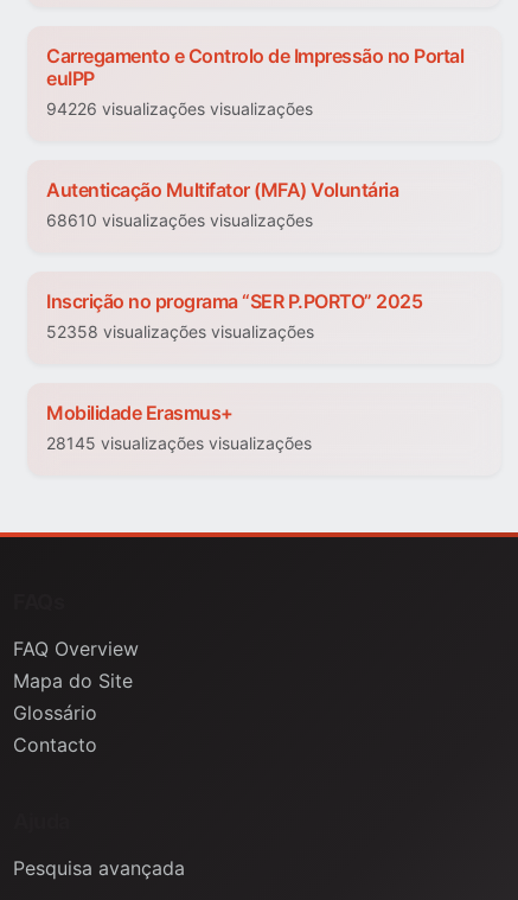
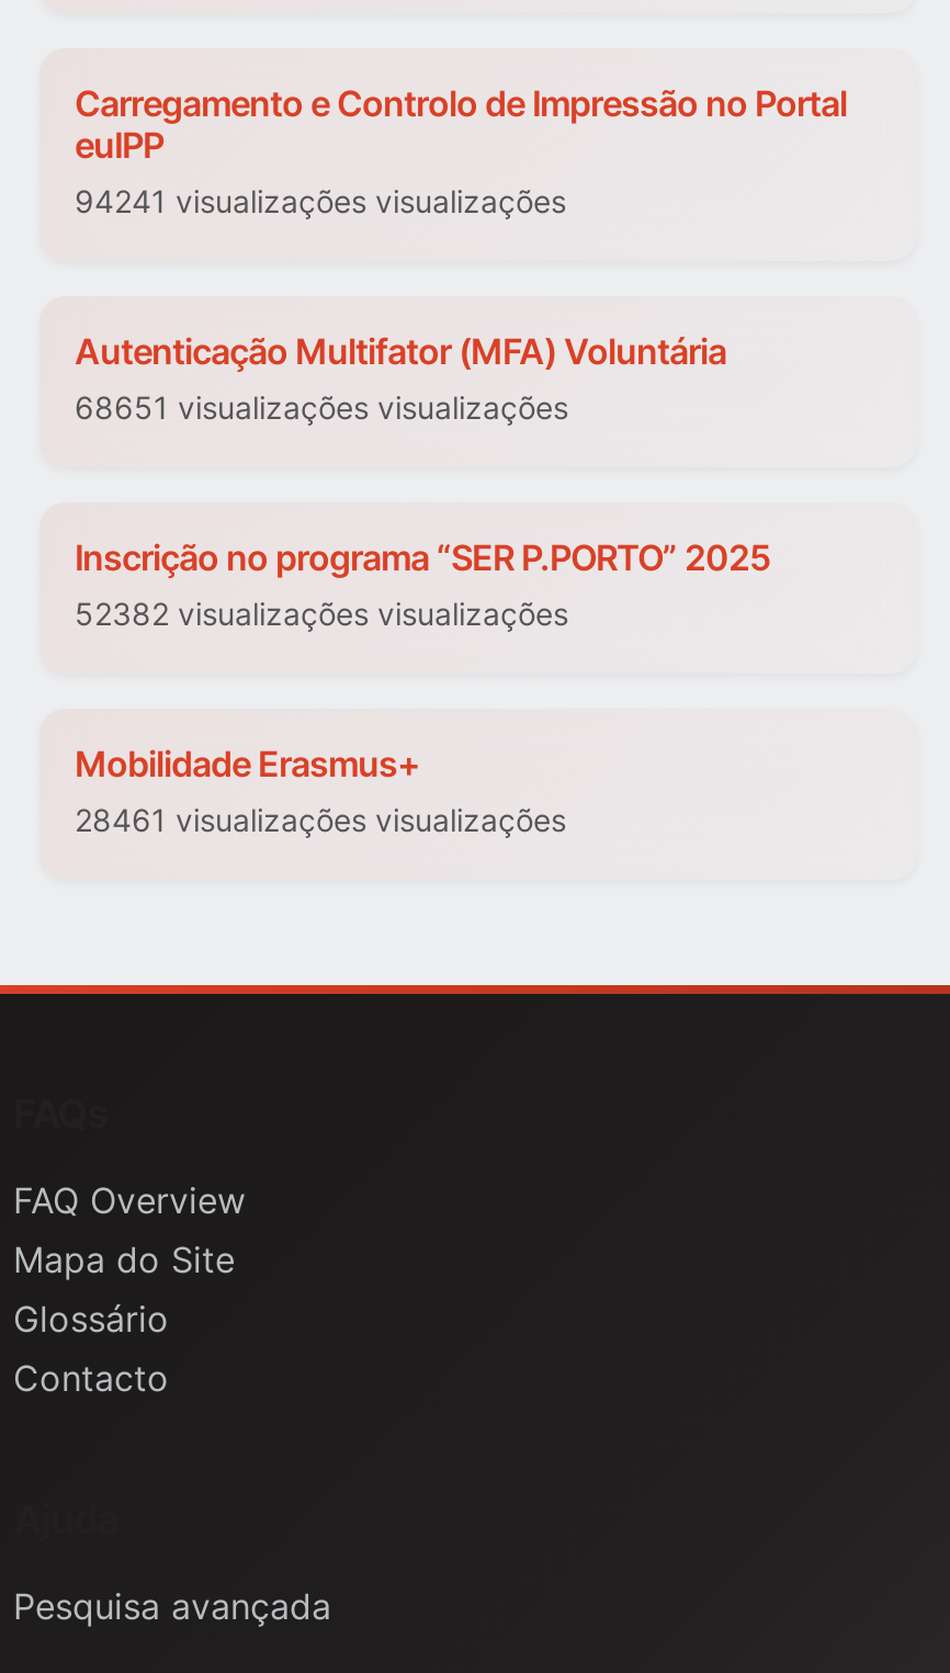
- 94226 visualizações visualizações
+ 94241 visualizações visualizações

- 68610 visualizações visualizações
+ 68651 visualizações visualizações

- 52358 visualizações visualizações
+ 52382 visualizações visualizações

- 28145 visualizações visualizações
+ 28461 visualizações visualizações
